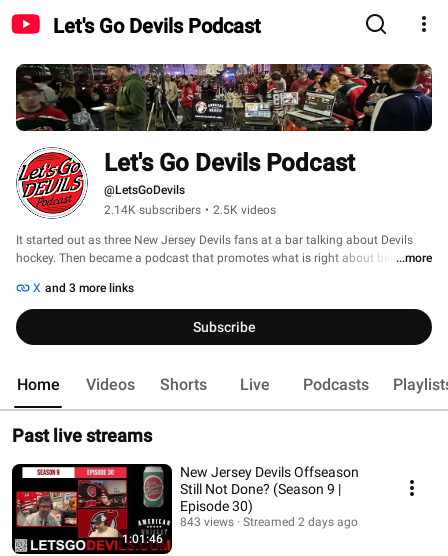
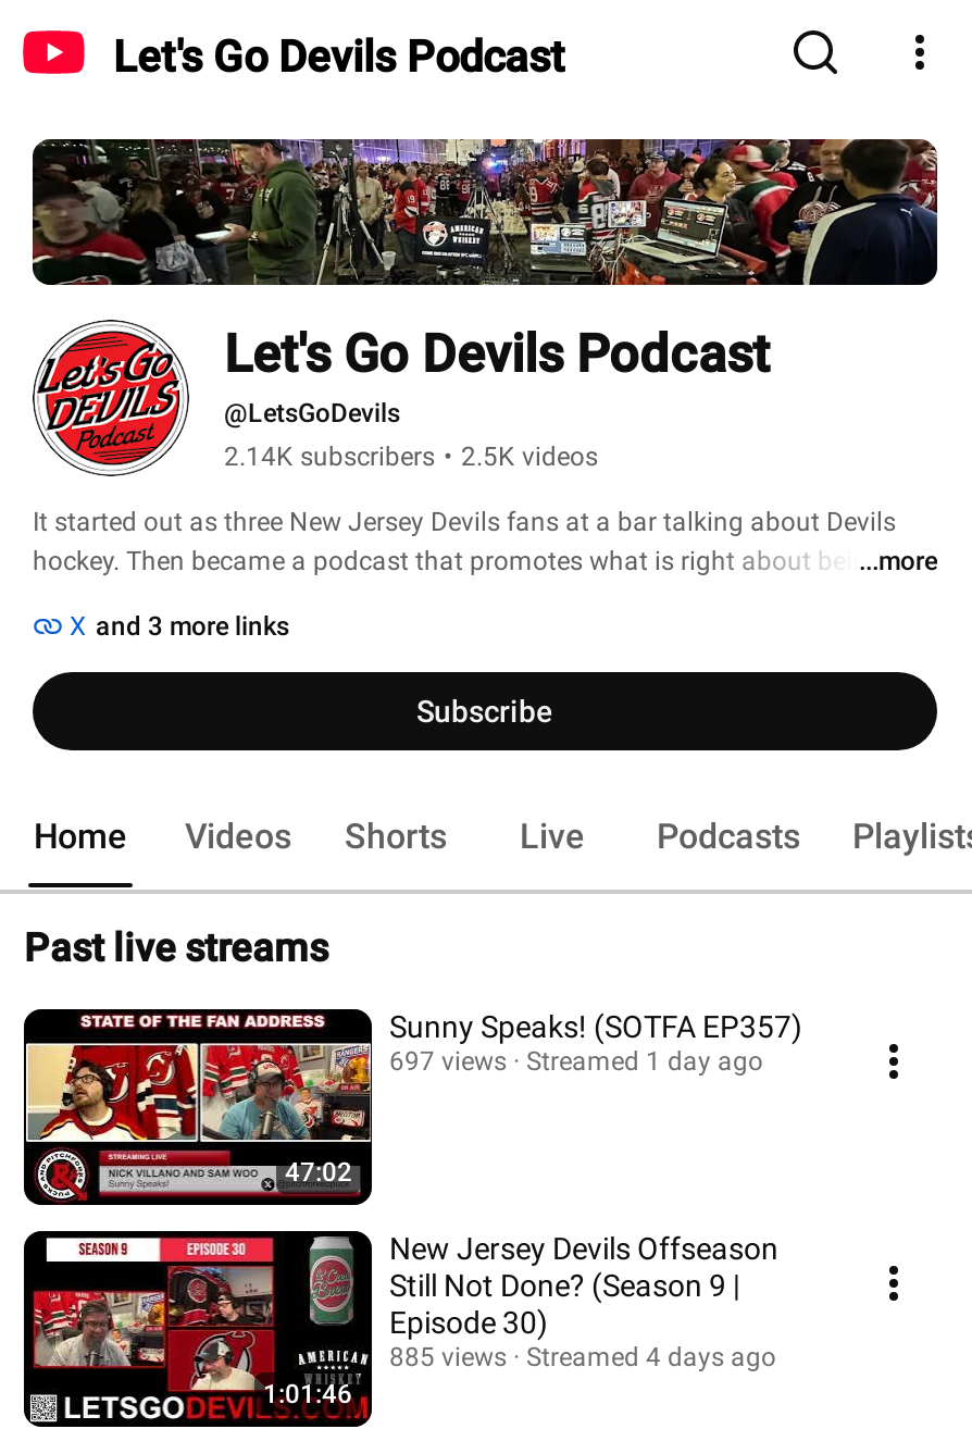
+ [image]
+ 47:02

+ Sunny Speaks! (SOTFA EP357)
+ 697 views
+ Streamed 1 day ago

- 843 views
+ 885 views

- Streamed 2 days ago
+ Streamed 4 days ago
